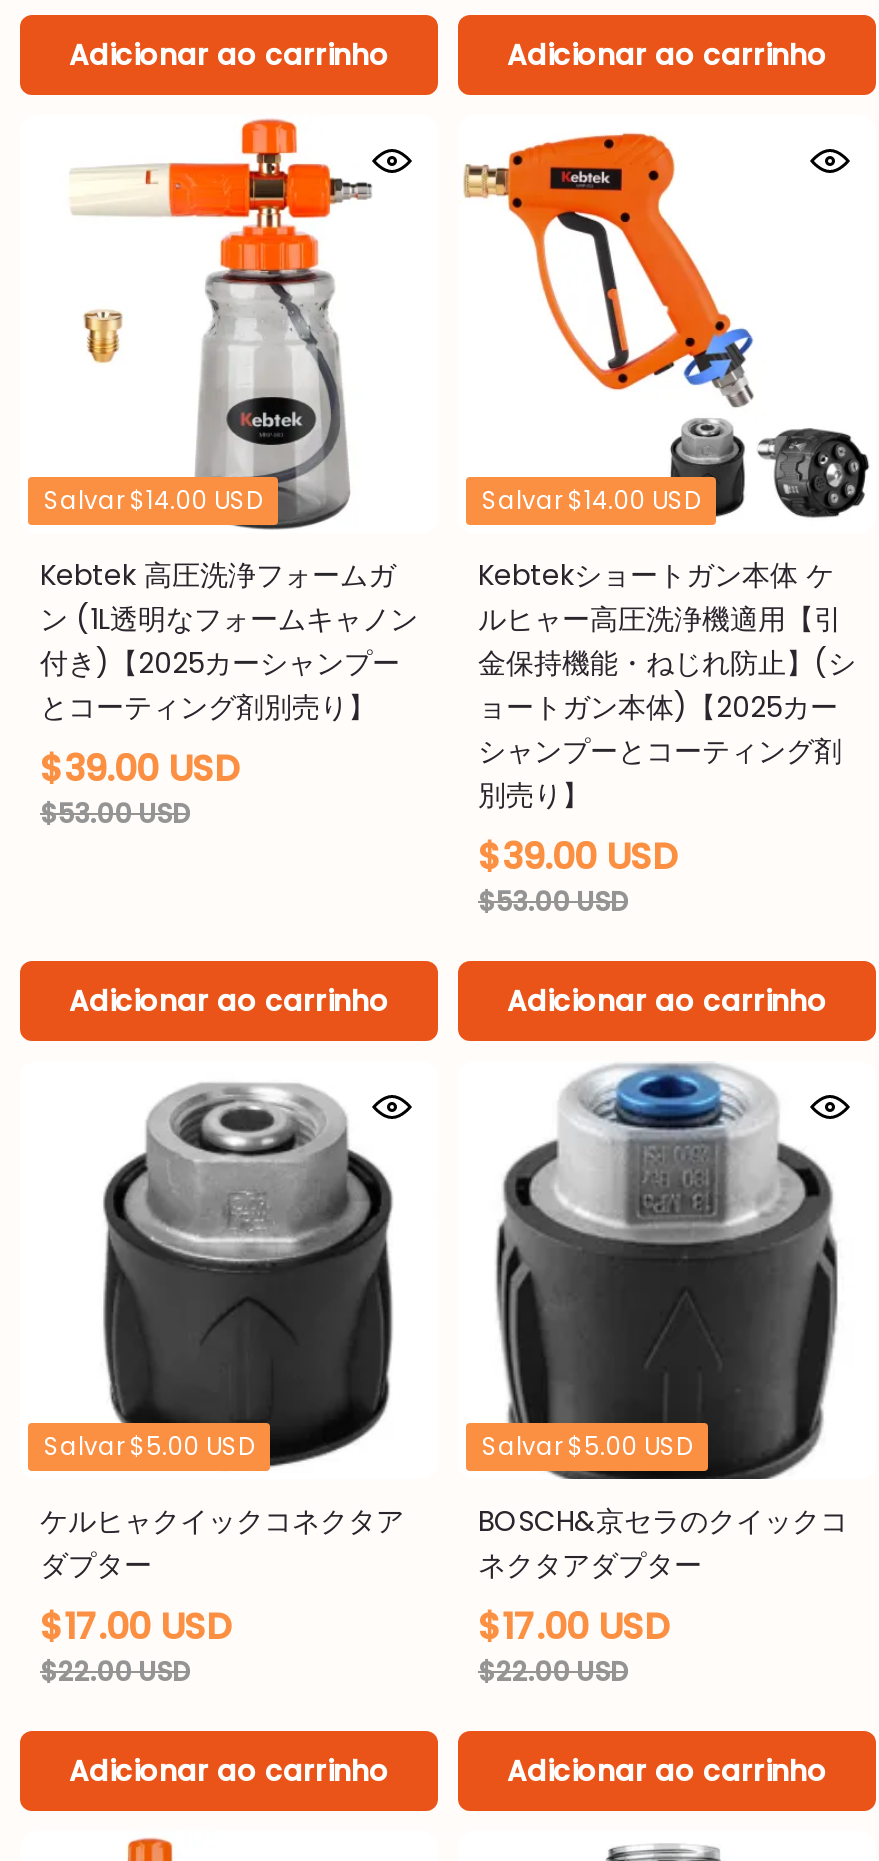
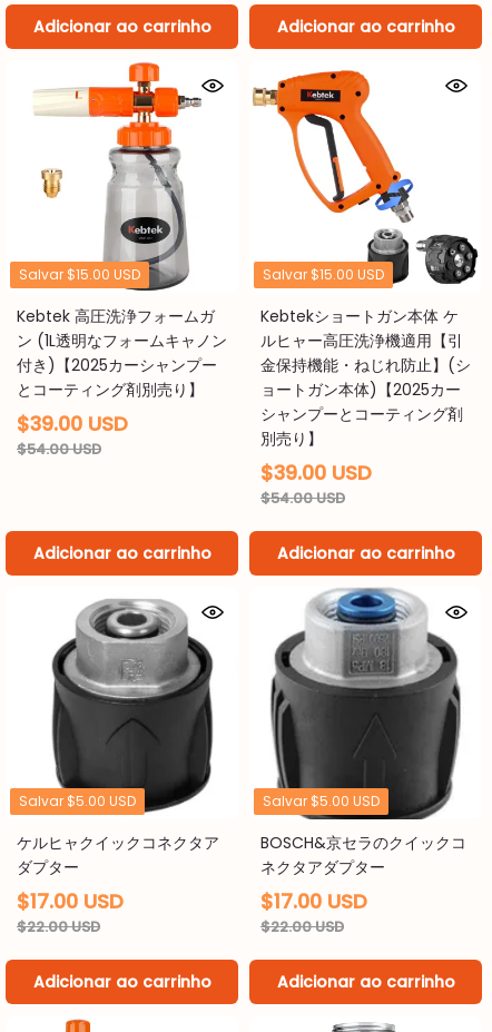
- Salvar $14.00 USD
+ Salvar $15.00 USD

- Salvar $14.00 USD
+ Salvar $15.00 USD

- $53.00 USD
+ $54.00 USD

- $53.00 USD
+ $54.00 USD
